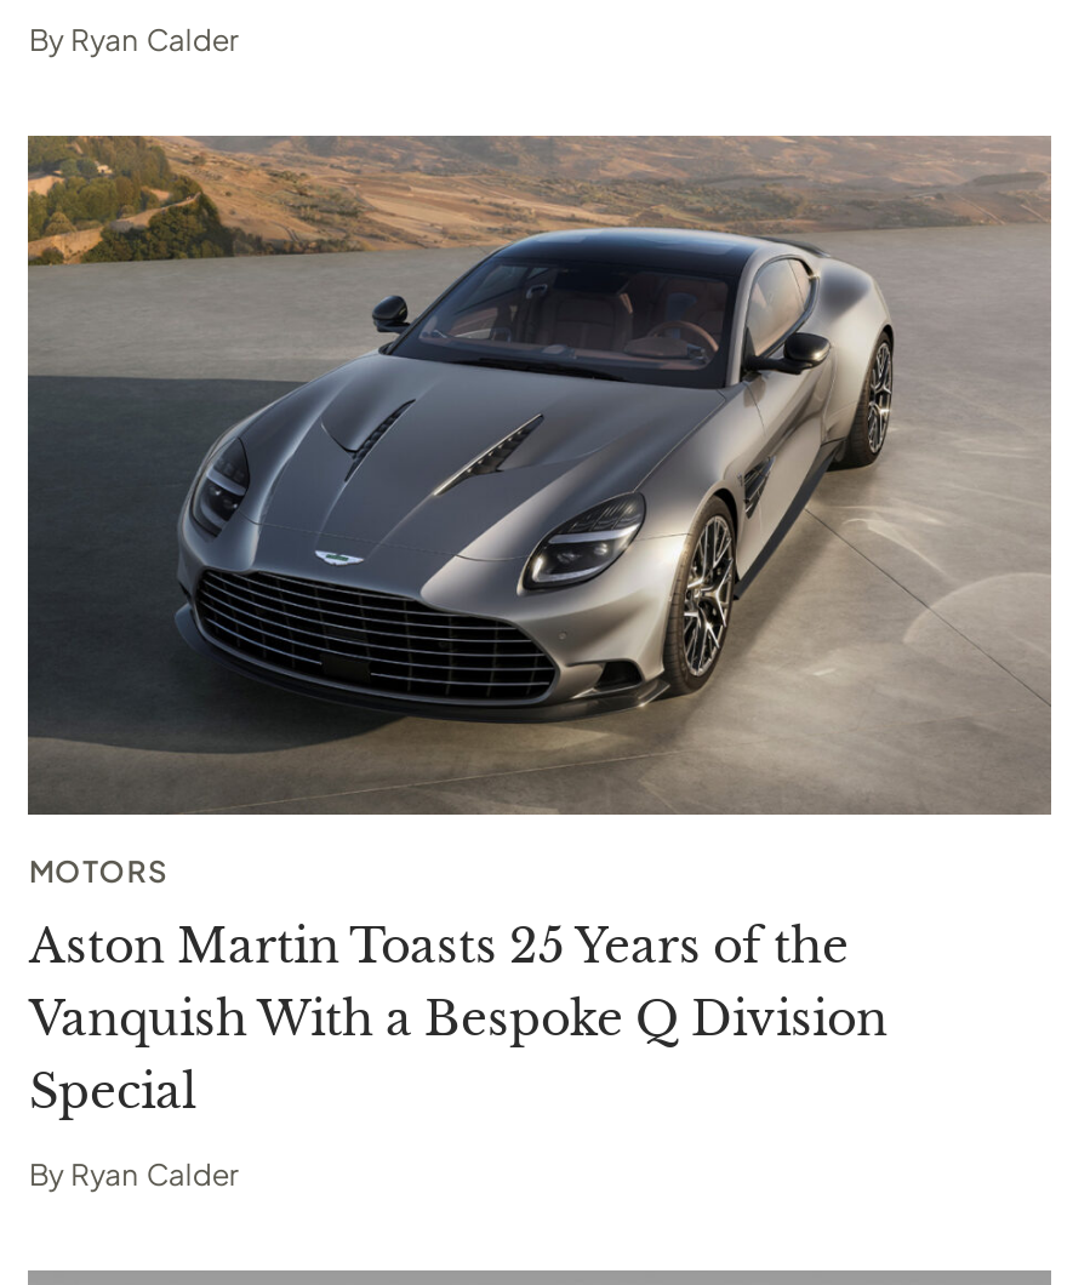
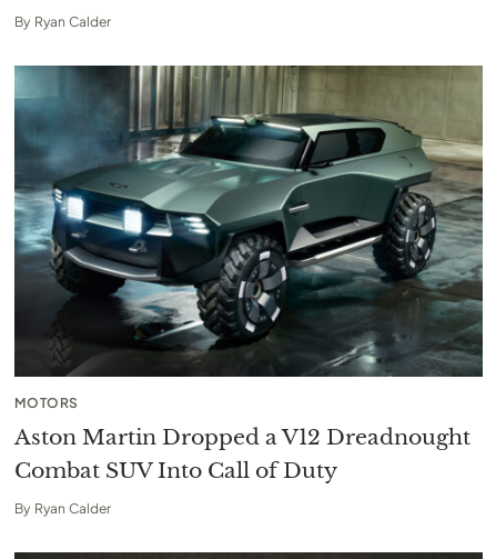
- [image]
+ [image]

- Aston Martin Toasts 25 Years of the
- Vanquish With a Bespoke Q Division
- Special
+ Aston Martin Dropped a V12 Dreadnought
+ Combat SUV Into Call of Duty
